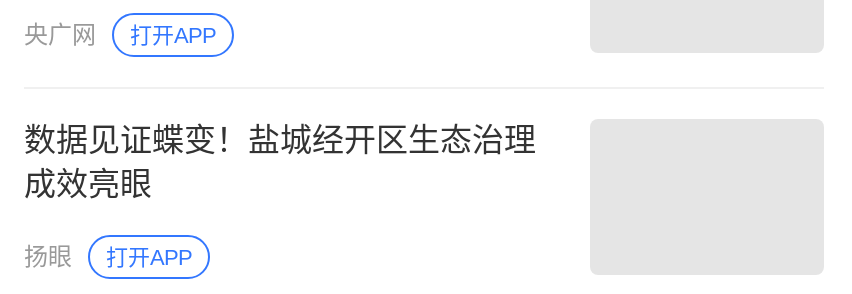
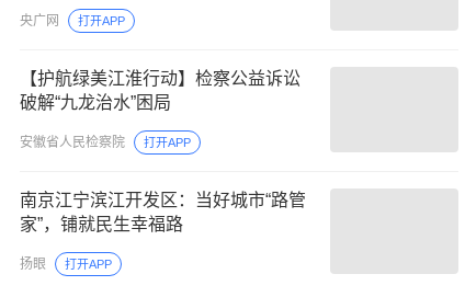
- 数据见证蝶变！盐城经开区生态治理
- 成效亮眼
+ 【护航绿美江淮行动】检察公益诉讼
+ 破解“九龙治水”困局
+ 安徽省人民检察院
+ 打开APP
+ 南京江宁滨江开发区：当好城市“路管
+ 家”，铺就民生幸福路
